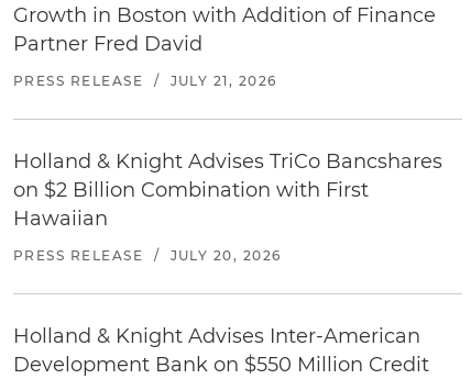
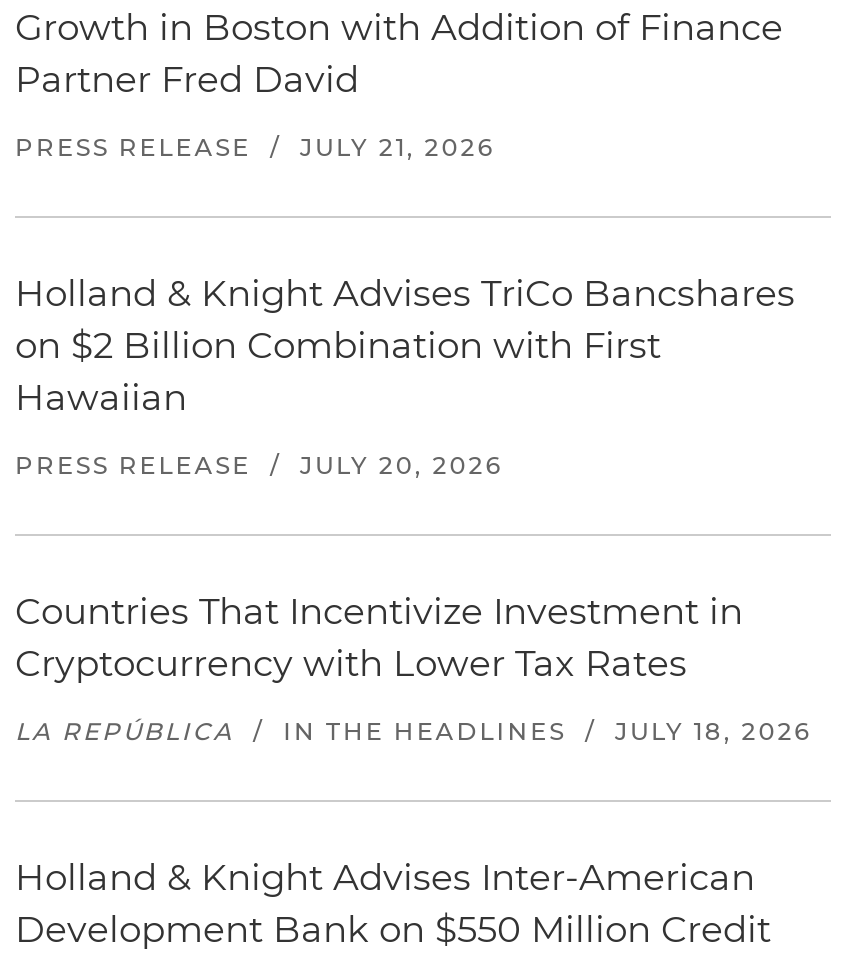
+ Countries That Incentivize Investment in
+ Cryptocurrency with Lower Tax Rates
+ LA REPÚBLICA / IN THE HEADLINES / JULY 18, 2026
